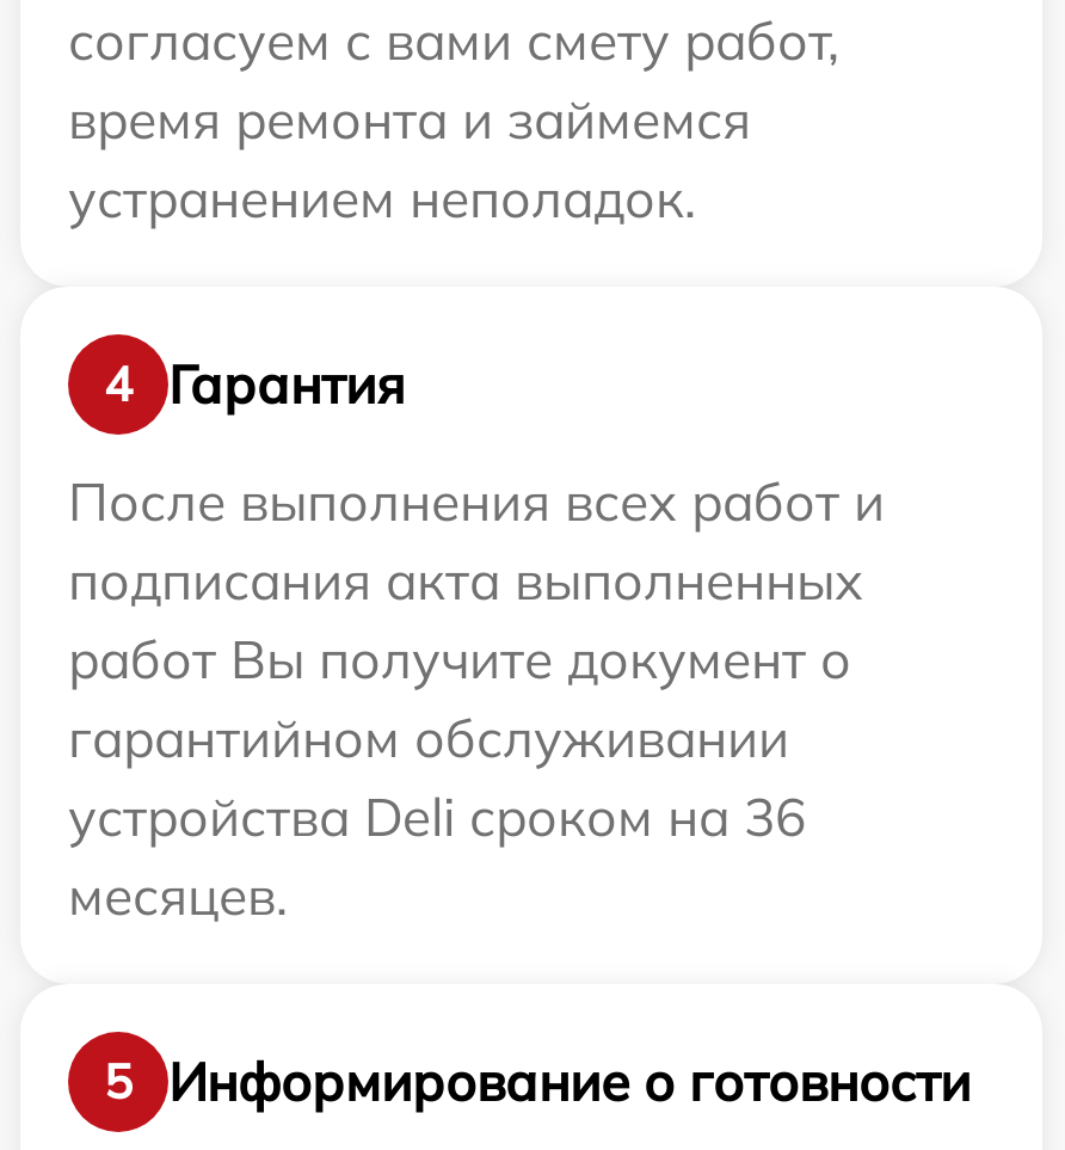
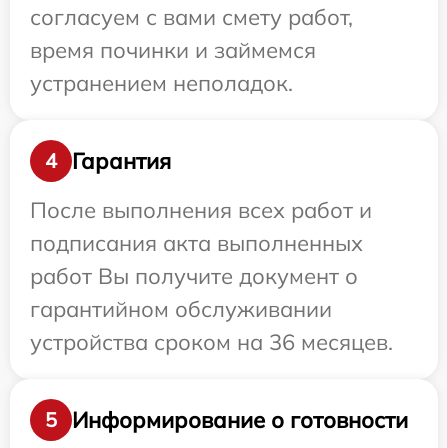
- время ремонта и займемся
+ время починки и займемся

- устройства Deli сроком на 36
- месяцев.
+ устройства сроком на 36 месяцев.
